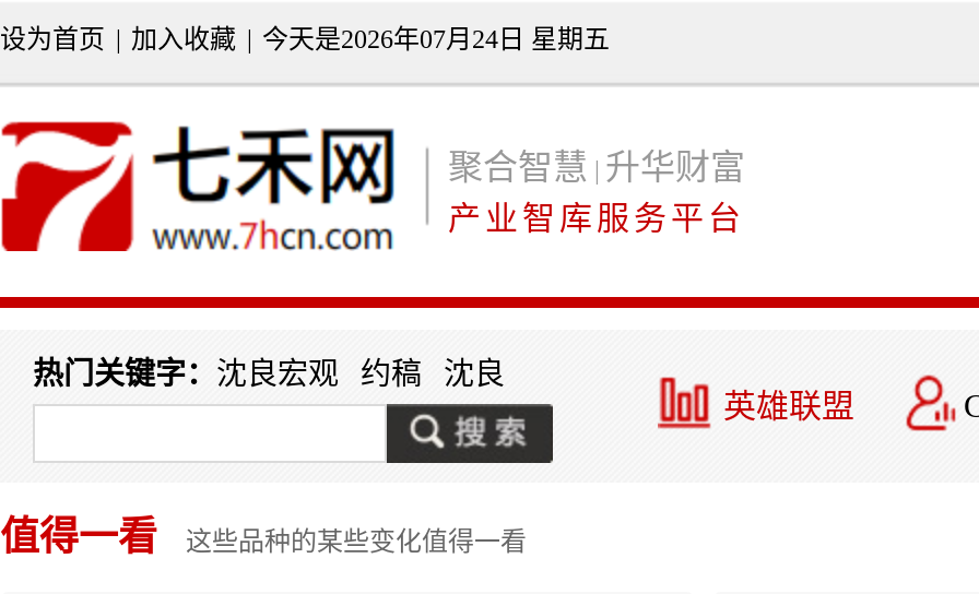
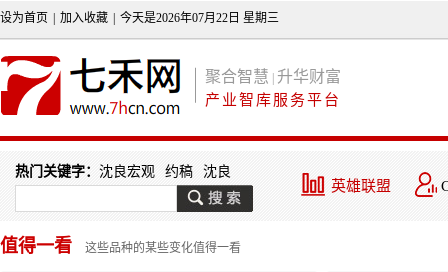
- 今天是2026年07月24日 星期五
+ 今天是2026年07月22日 星期三
